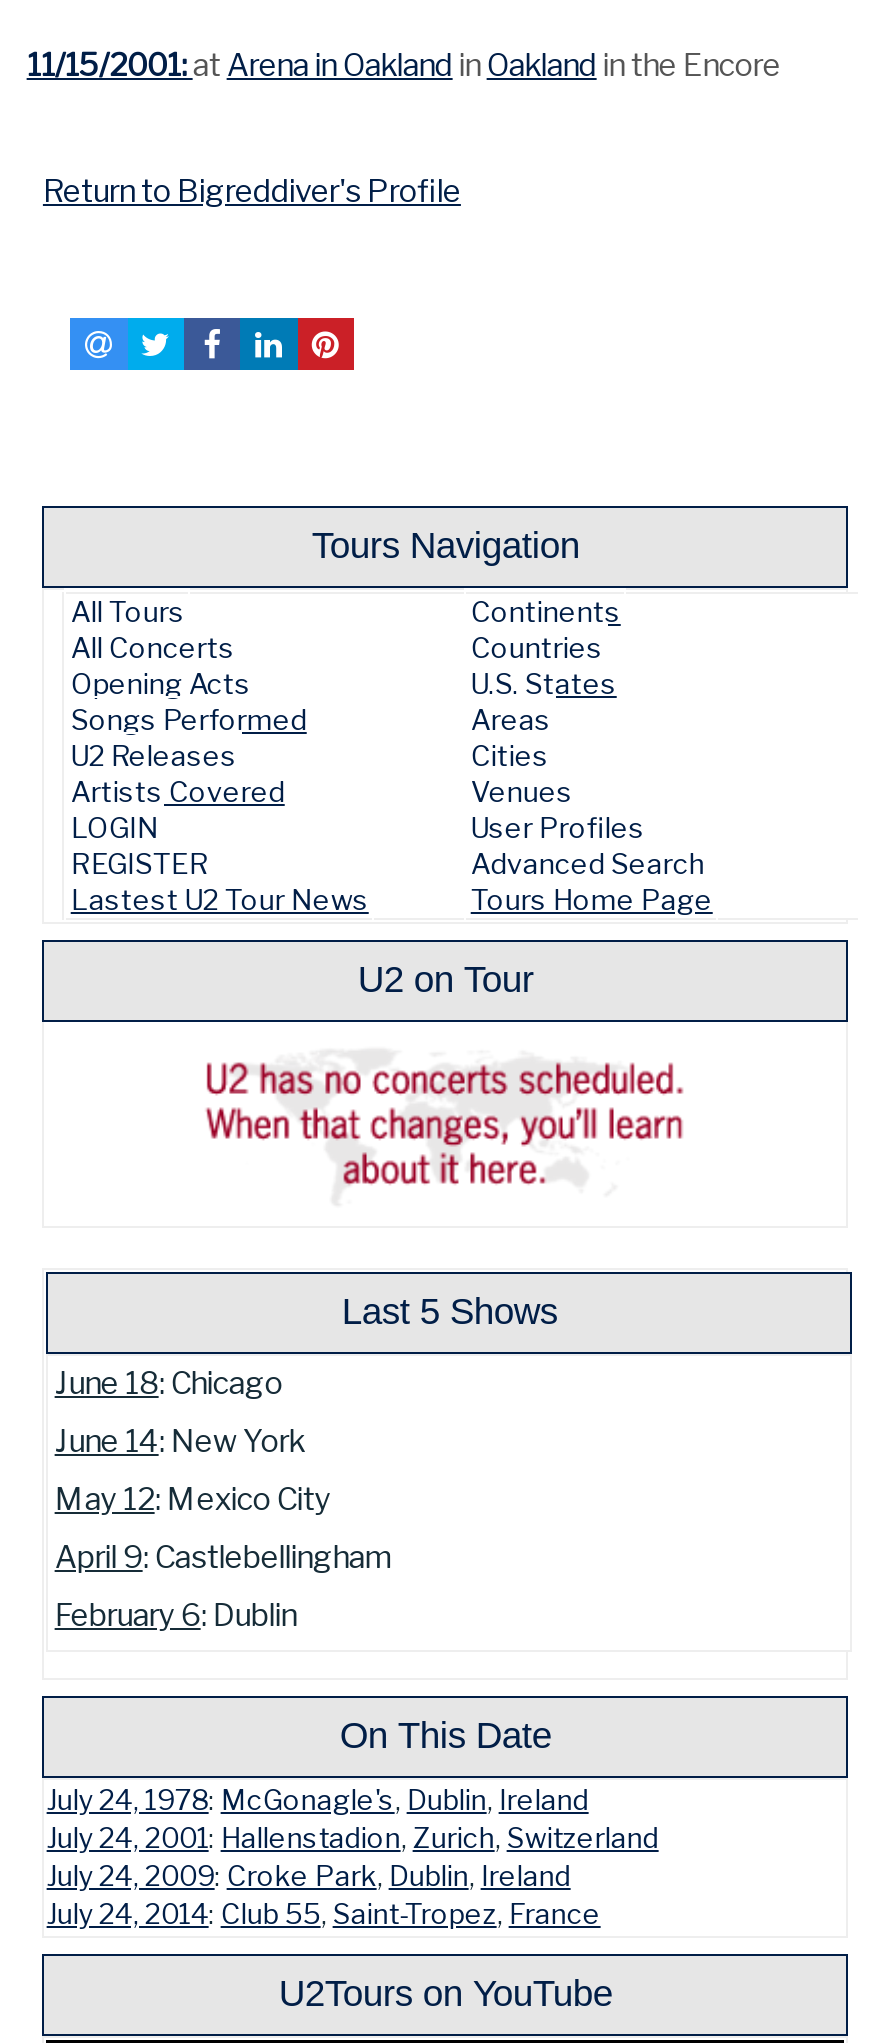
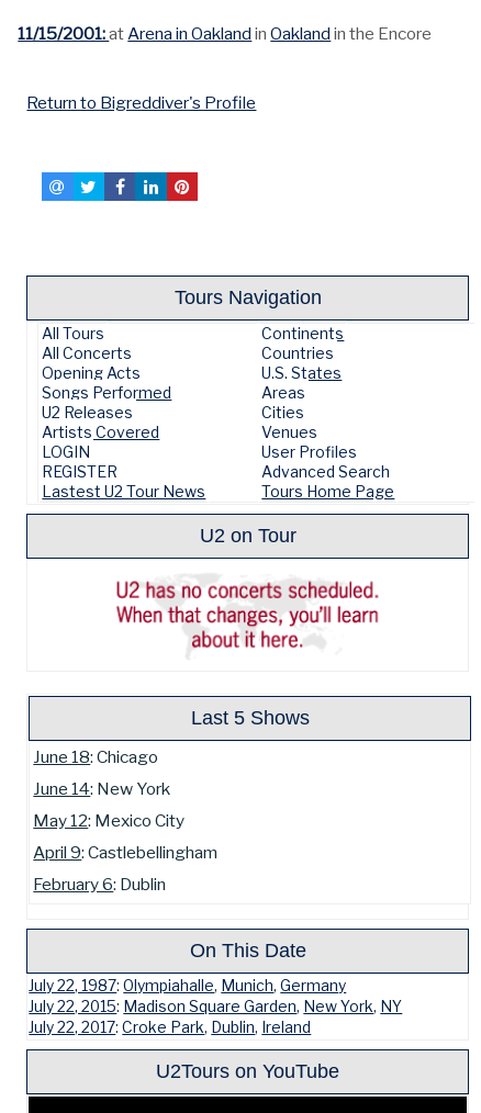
- July 24, 1978: McGonagle's, Dublin, Ireland
- July 24, 2001: Hallenstadion, Zurich, Switzerland
- July 24, 2009: Croke Park, Dublin, Ireland
- July 24, 2014: Club 55, Saint-Tropez, France
+ July 22, 1987: Olympiahalle, Munich, Germany
+ July 22, 2015: Madison Square Garden, New York, NY
+ July 22, 2017: Croke Park, Dublin, Ireland
